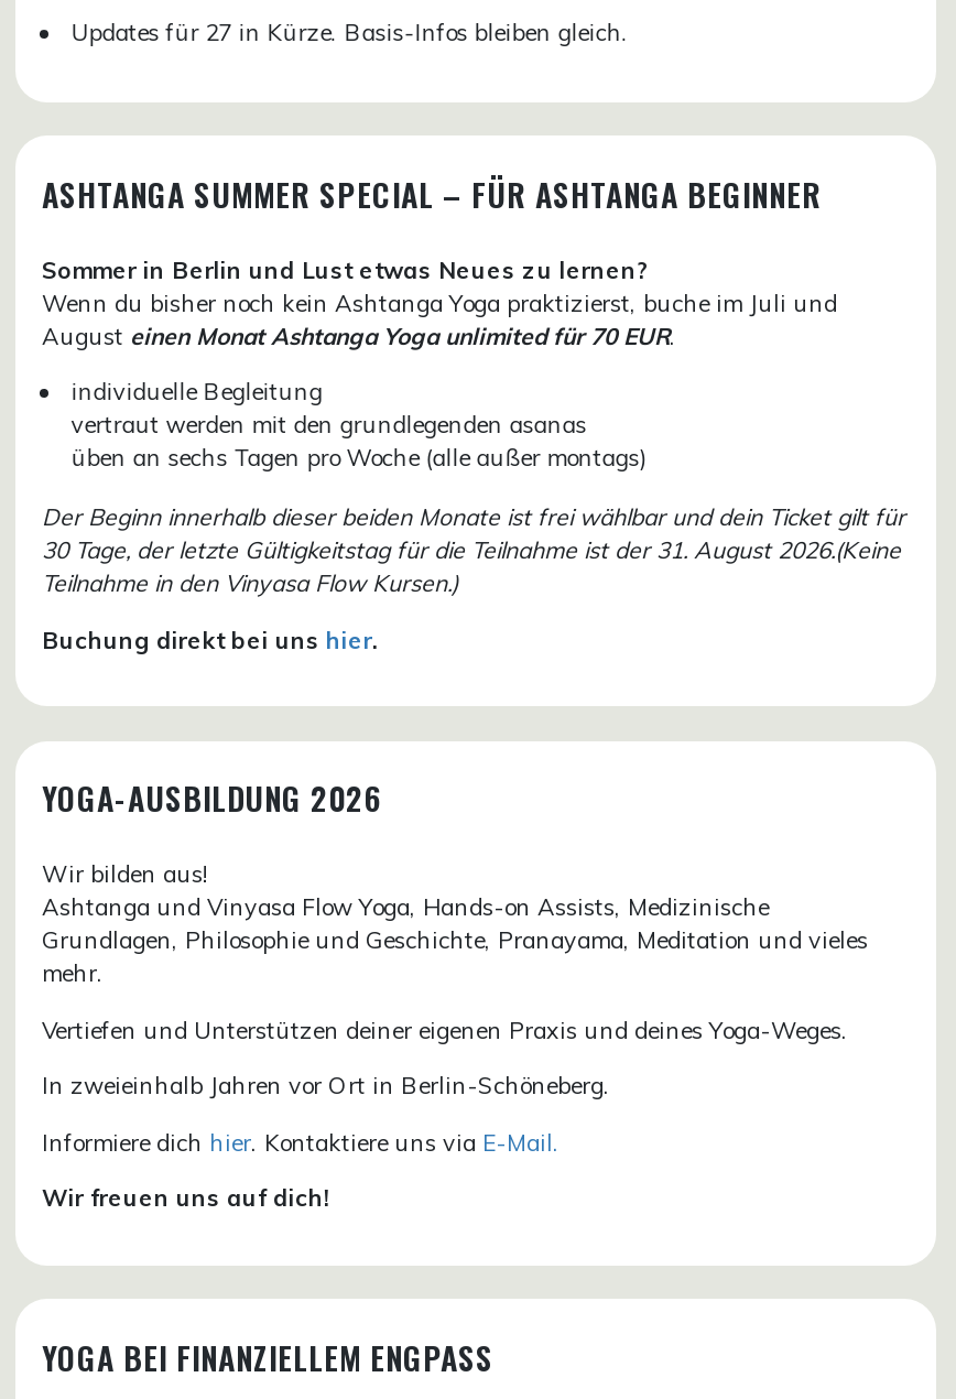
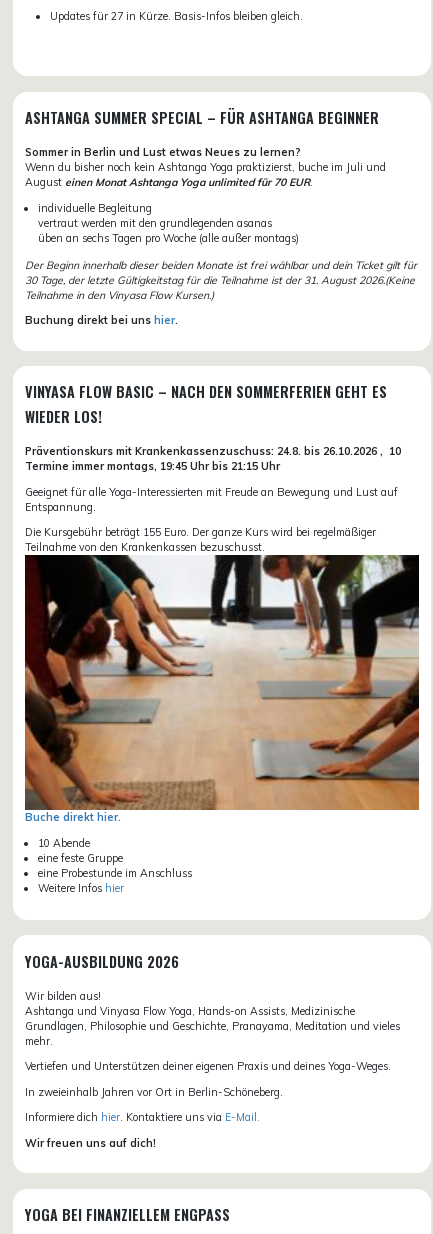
+ [image]
+ VINYASA FLOW BASIC – NACH DEN SOMMERFERIEN GEHT ES
+ WIEDER LOS!
+ Präventionskurs mit Krankenkassenzuschuss: 24.8. bis 26.10.2026 , 10
+ Termine immer montags, 19:45 Uhr bis 21:15 Uhr
+ Geeignet für alle Yoga-Interessierten mit Freude an Bewegung und Lust auf
+ Entspannung.
+ Die Kursgebühr beträgt 155 Euro. Der ganze Kurs wird bei regelmäßiger
+ Teilnahme von den Krankenkassen bezuschusst.

+ Buche direkt hier.
+ 10 Abende
+ eine feste Gruppe
+ eine Probestunde im Anschluss
+ Weitere Infos hier
